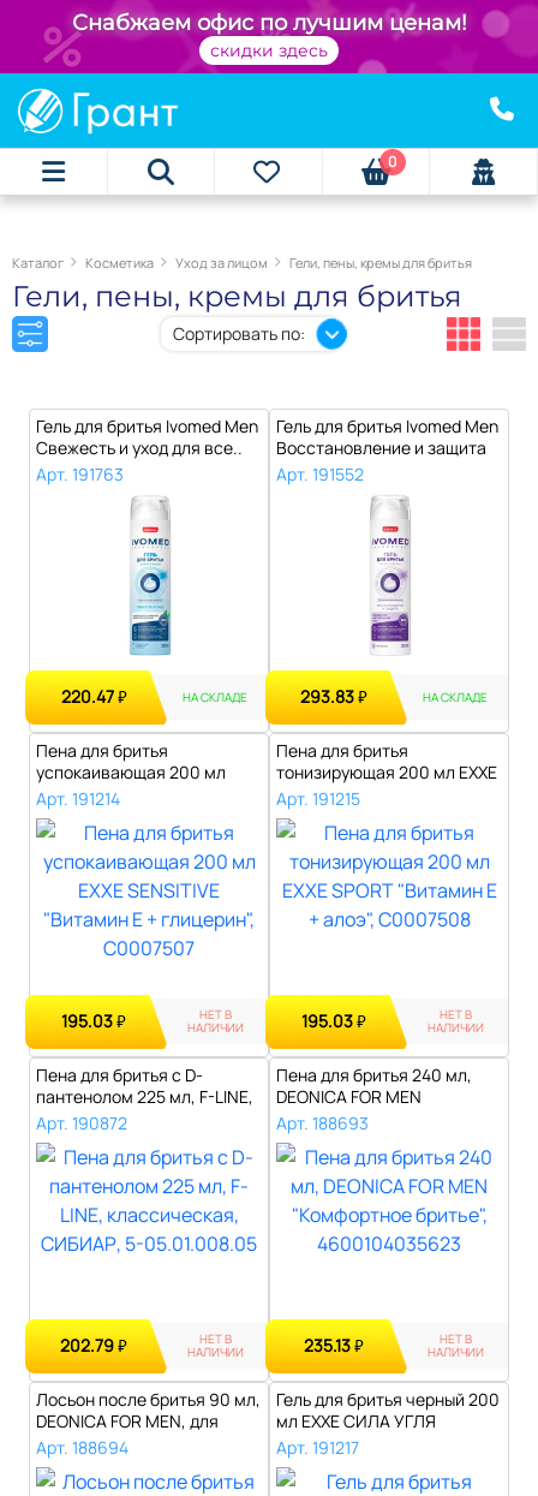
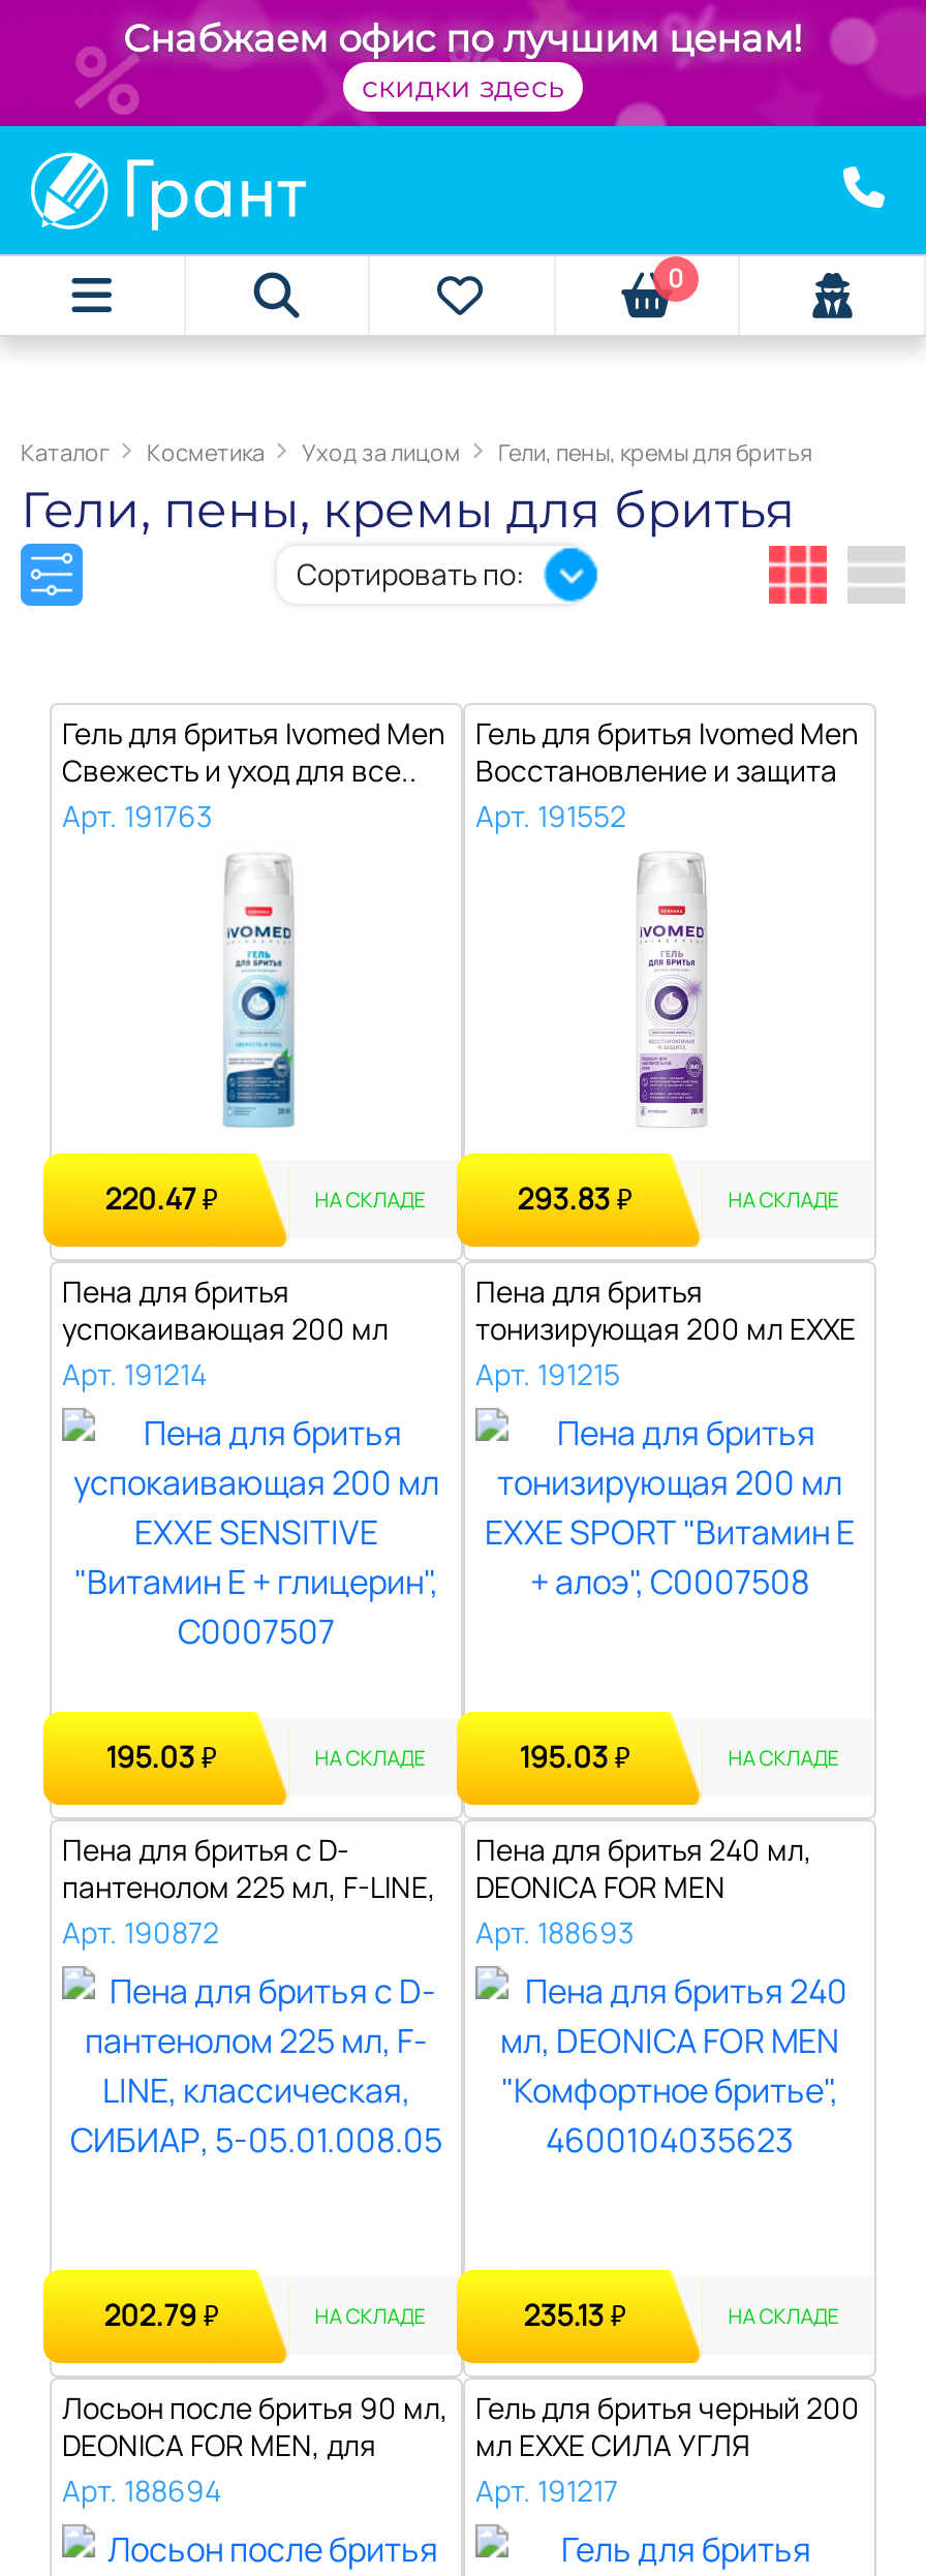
- НЕТ В
- НАЛИЧИИ
+ НА СКЛАДЕ

- НЕТ В
- НАЛИЧИИ
+ НА СКЛАДЕ

- НЕТ В
- НАЛИЧИИ
+ НА СКЛАДЕ

- НЕТ В
- НАЛИЧИИ
+ НА СКЛАДЕ
